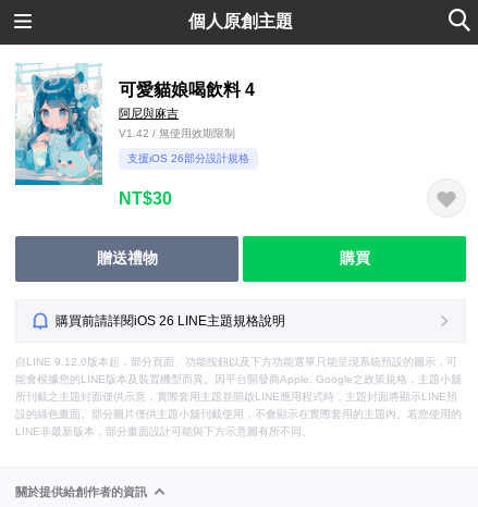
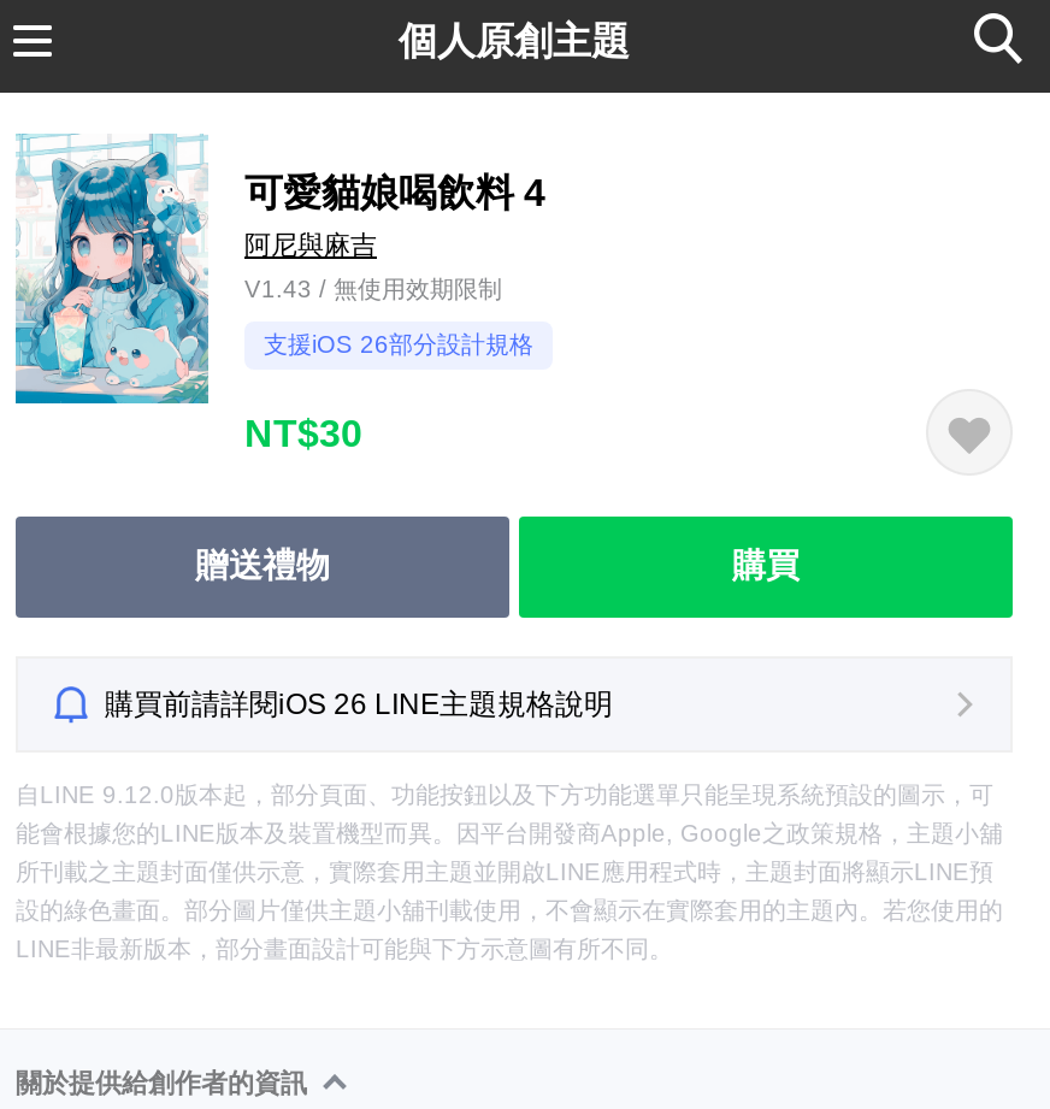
- V1.42 / 無使用效期限制
+ V1.43 / 無使用效期限制
